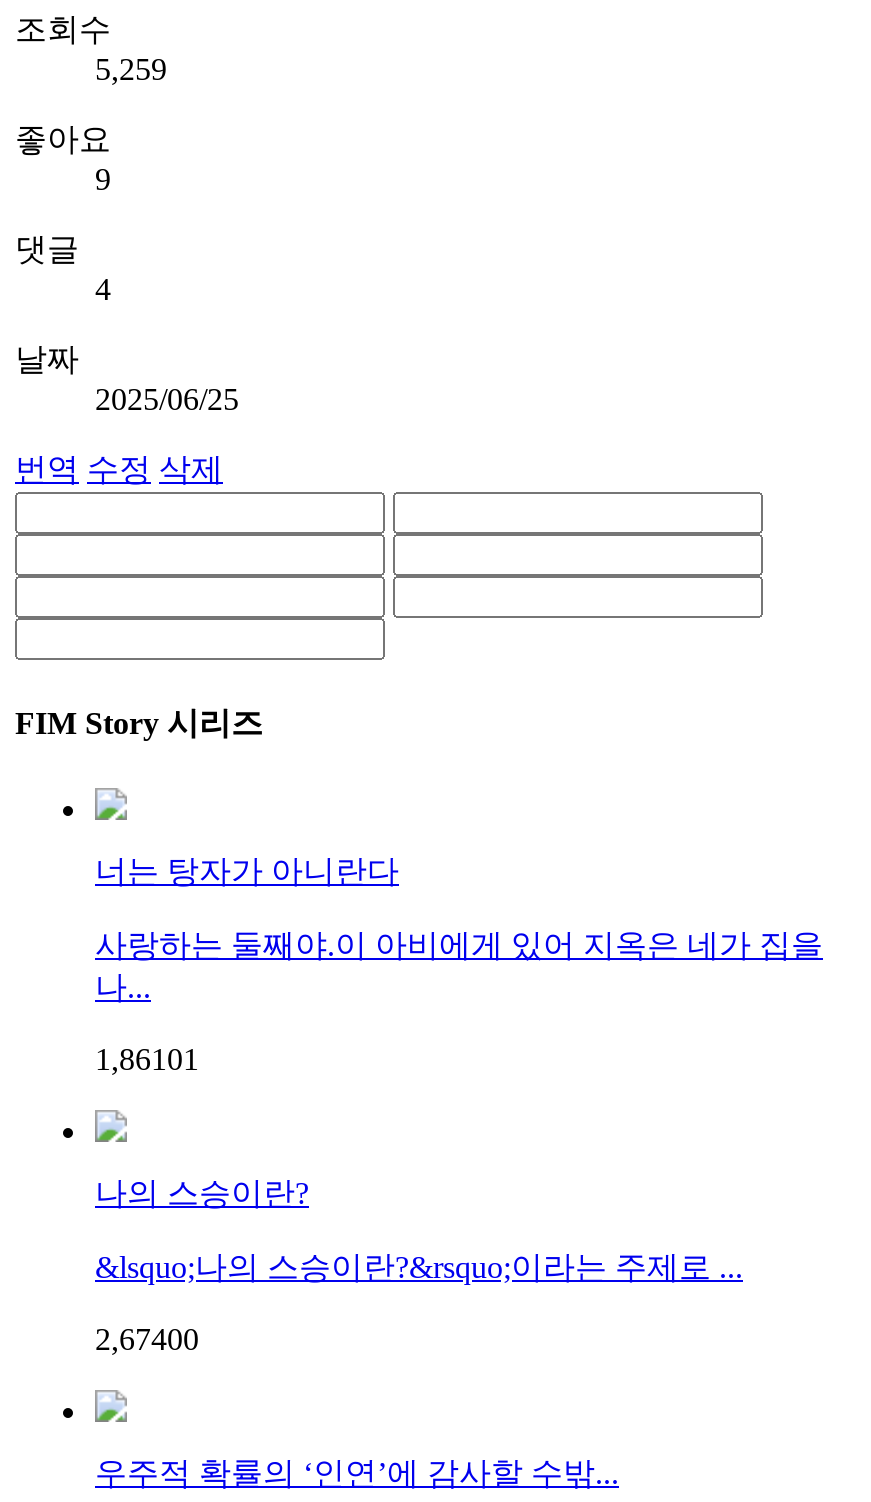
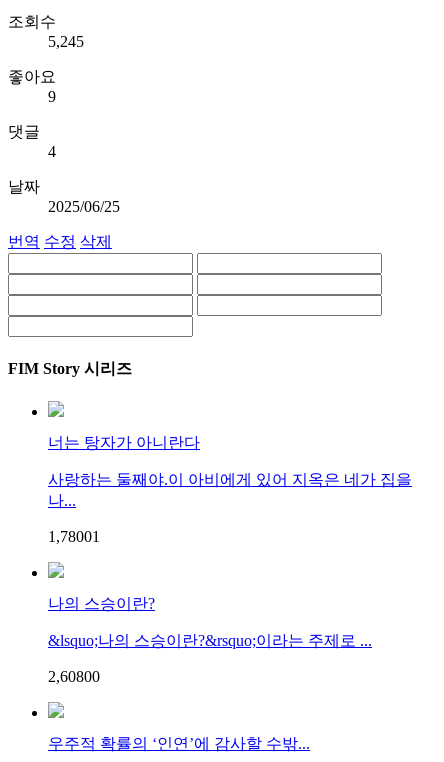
- 5,259
+ 5,245

- 1,861 01
+ 1,780 01

- 2,67400
+ 2,60800
